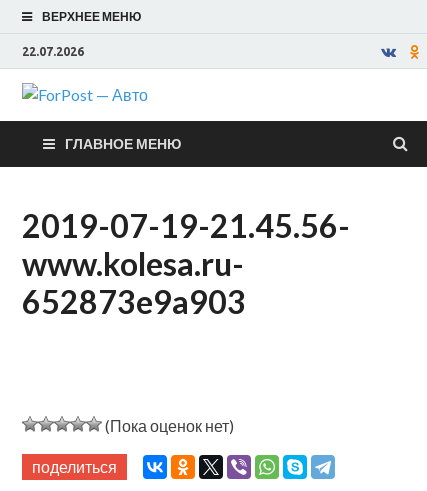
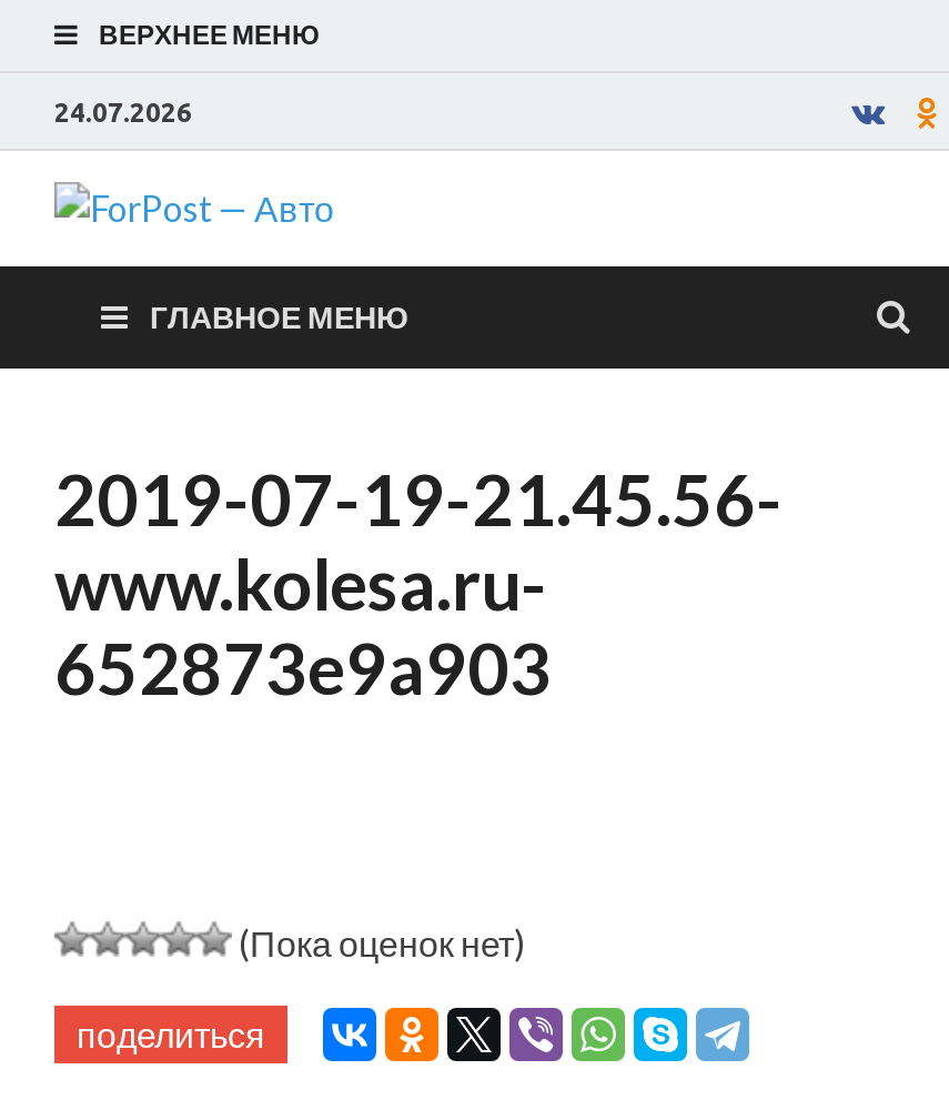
- 22.07.2026
+ 24.07.2026
